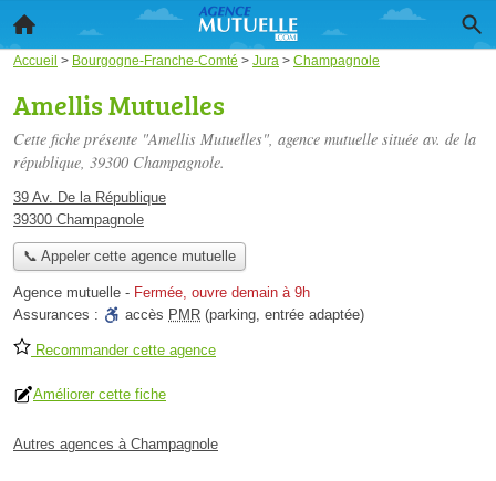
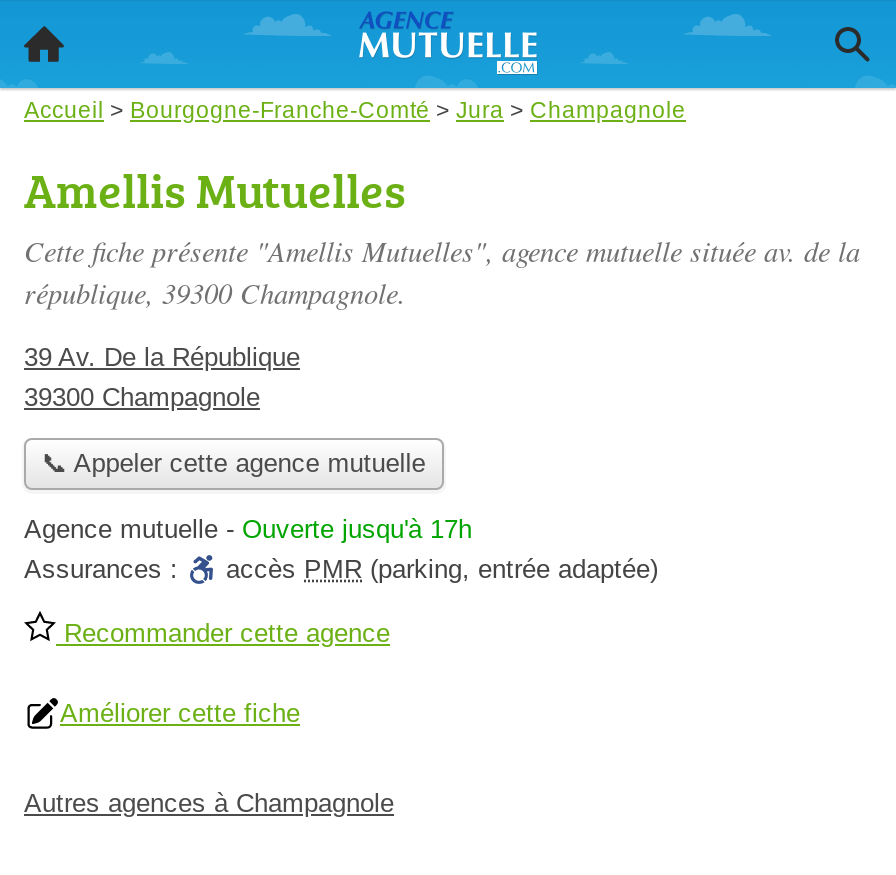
- Agence mutuelle - Fermée, ouvre demain à 9h
+ Agence mutuelle - Ouverte jusqu'à 17h
